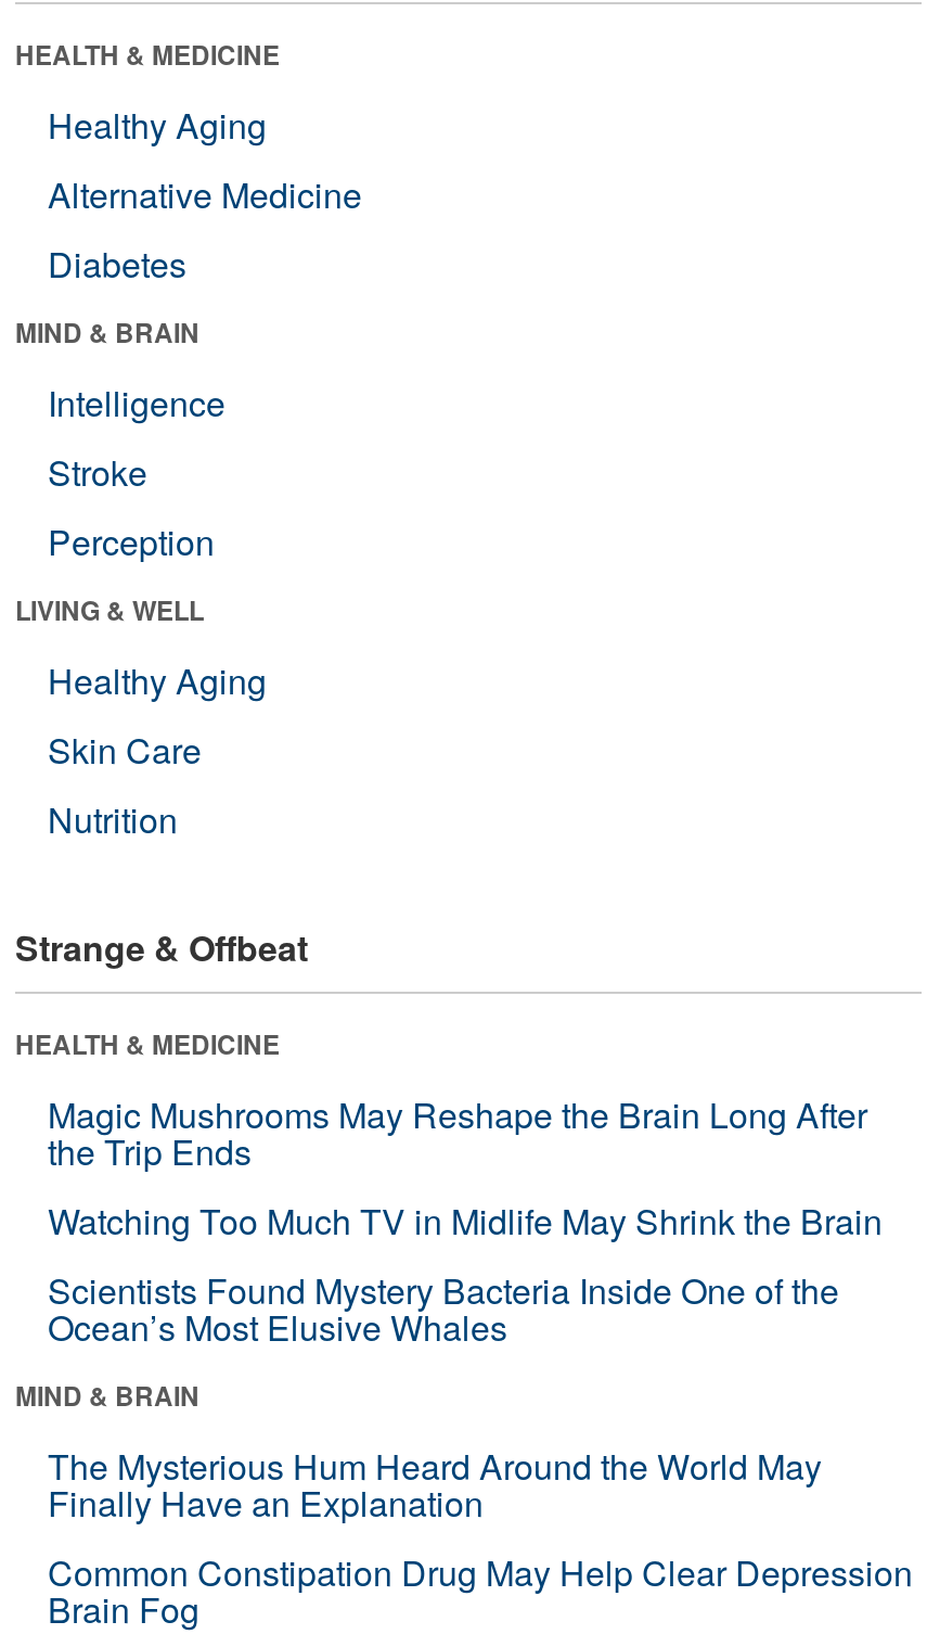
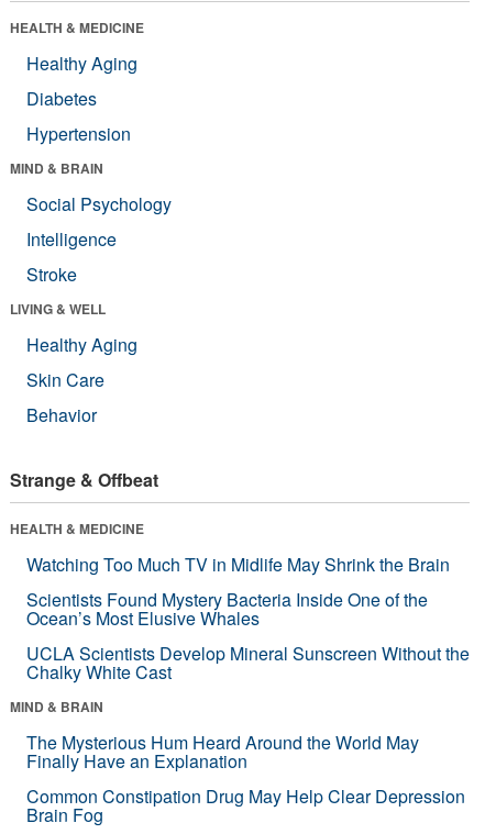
- Alternative Medicine

moved up: Diabetes

+ Hypertension

+ Social Psychology

moved down: Intelligence | Stroke

- Perception

- Nutrition
+ Behavior

- Magic Mushrooms May Reshape the Brain Long After
- the Trip Ends

moved up: Watching Too Much TV in Midlife May Shrink the Brain | Scientists Found Mystery Bacteria Inside One of the | Ocean’s Most Elusive Whales

+ UCLA Scientists Develop Mineral Sunscreen Without the
+ Chalky White Cast
